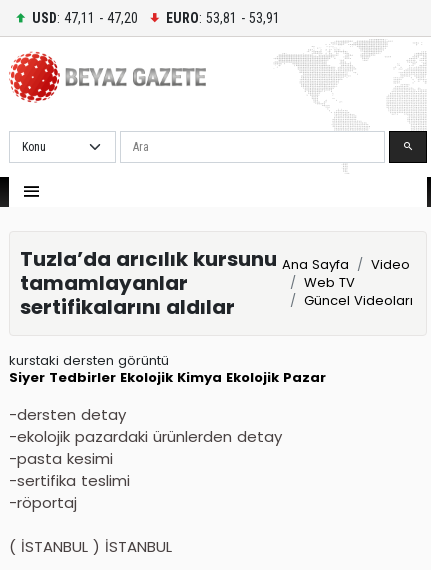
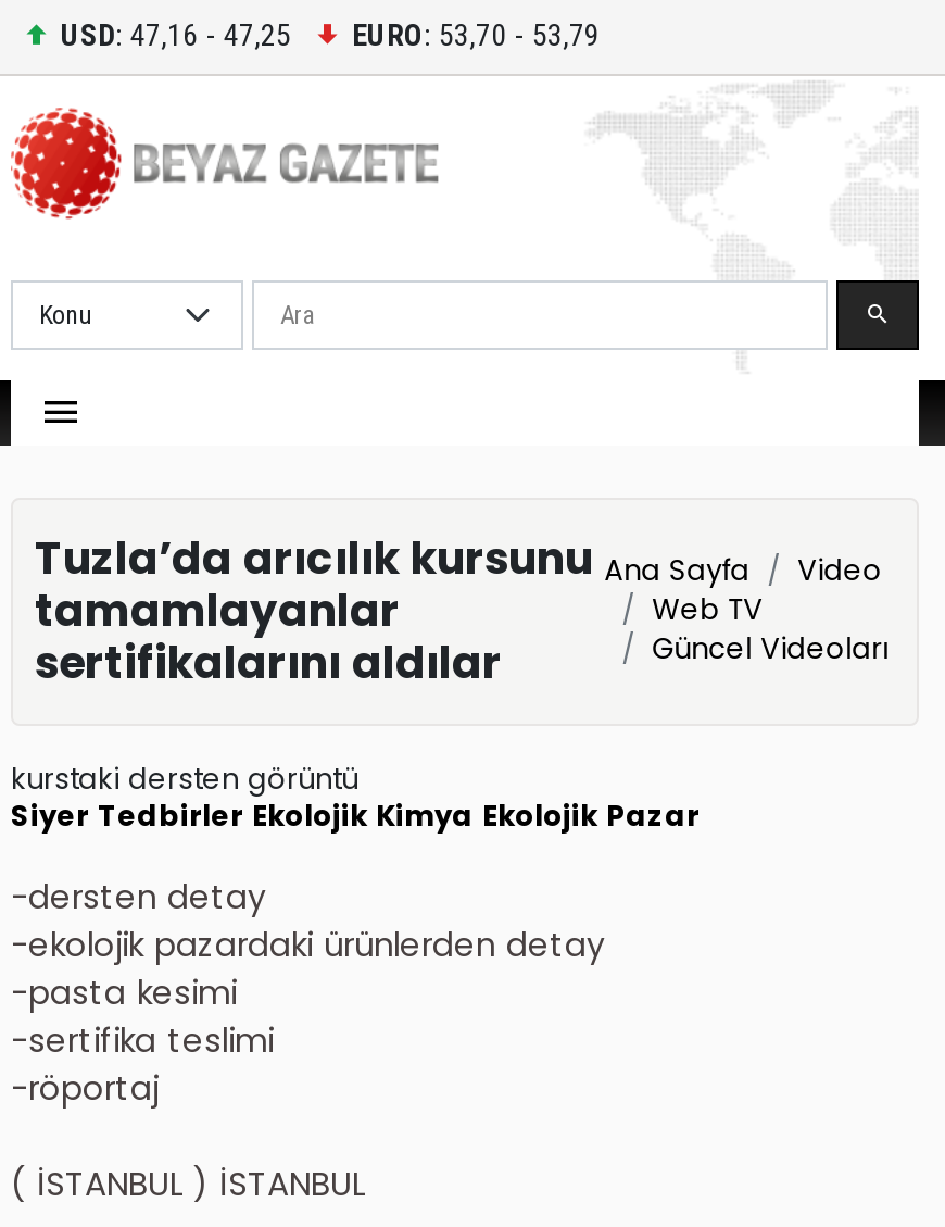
- USD: 47,11 - 47,20
+ USD: 47,16 - 47,25

- EURO: 53,81 - 53,91
+ EURO: 53,70 - 53,79
